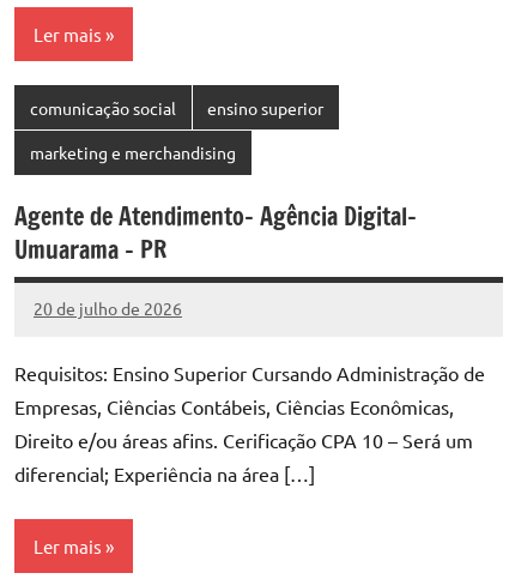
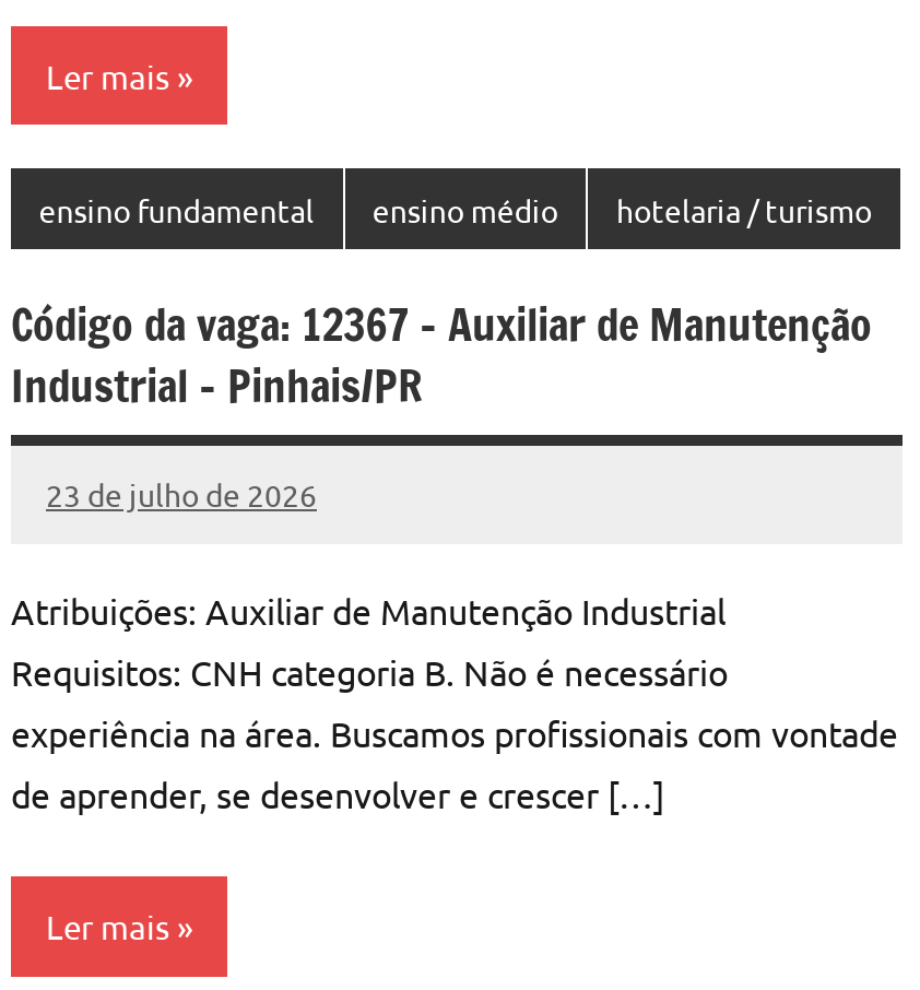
- comunicação social
- ensino superior
- marketing e merchandising
- Agente de Atendimento- Agência Digital-
- Umuarama – PR
- 20 de julho de 2026
+ ensino fundamental
+ ensino médio
+ hotelaria / turismo
+ Código da vaga: 12367 – Auxiliar de Manutenção
+ Industrial – Pinhais/PR
+ 23 de julho de 2026

- Requisitos: Ensino Superior Cursando Administração de
- Empresas, Ciências Contábeis, Ciências Econômicas,
- Direito e/ou áreas afins. Cerificação CPA 10 – Será um
- diferencial; Experiência na área […]
+ Atribuições: Auxiliar de Manutenção Industrial
+ Requisitos: CNH categoria B. Não é necessário
+ experiência na área. Buscamos profissionais com vontade
+ de aprender, se desenvolver e crescer […]
